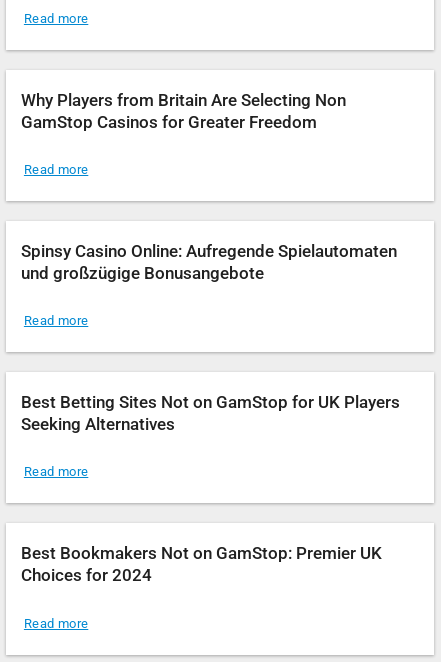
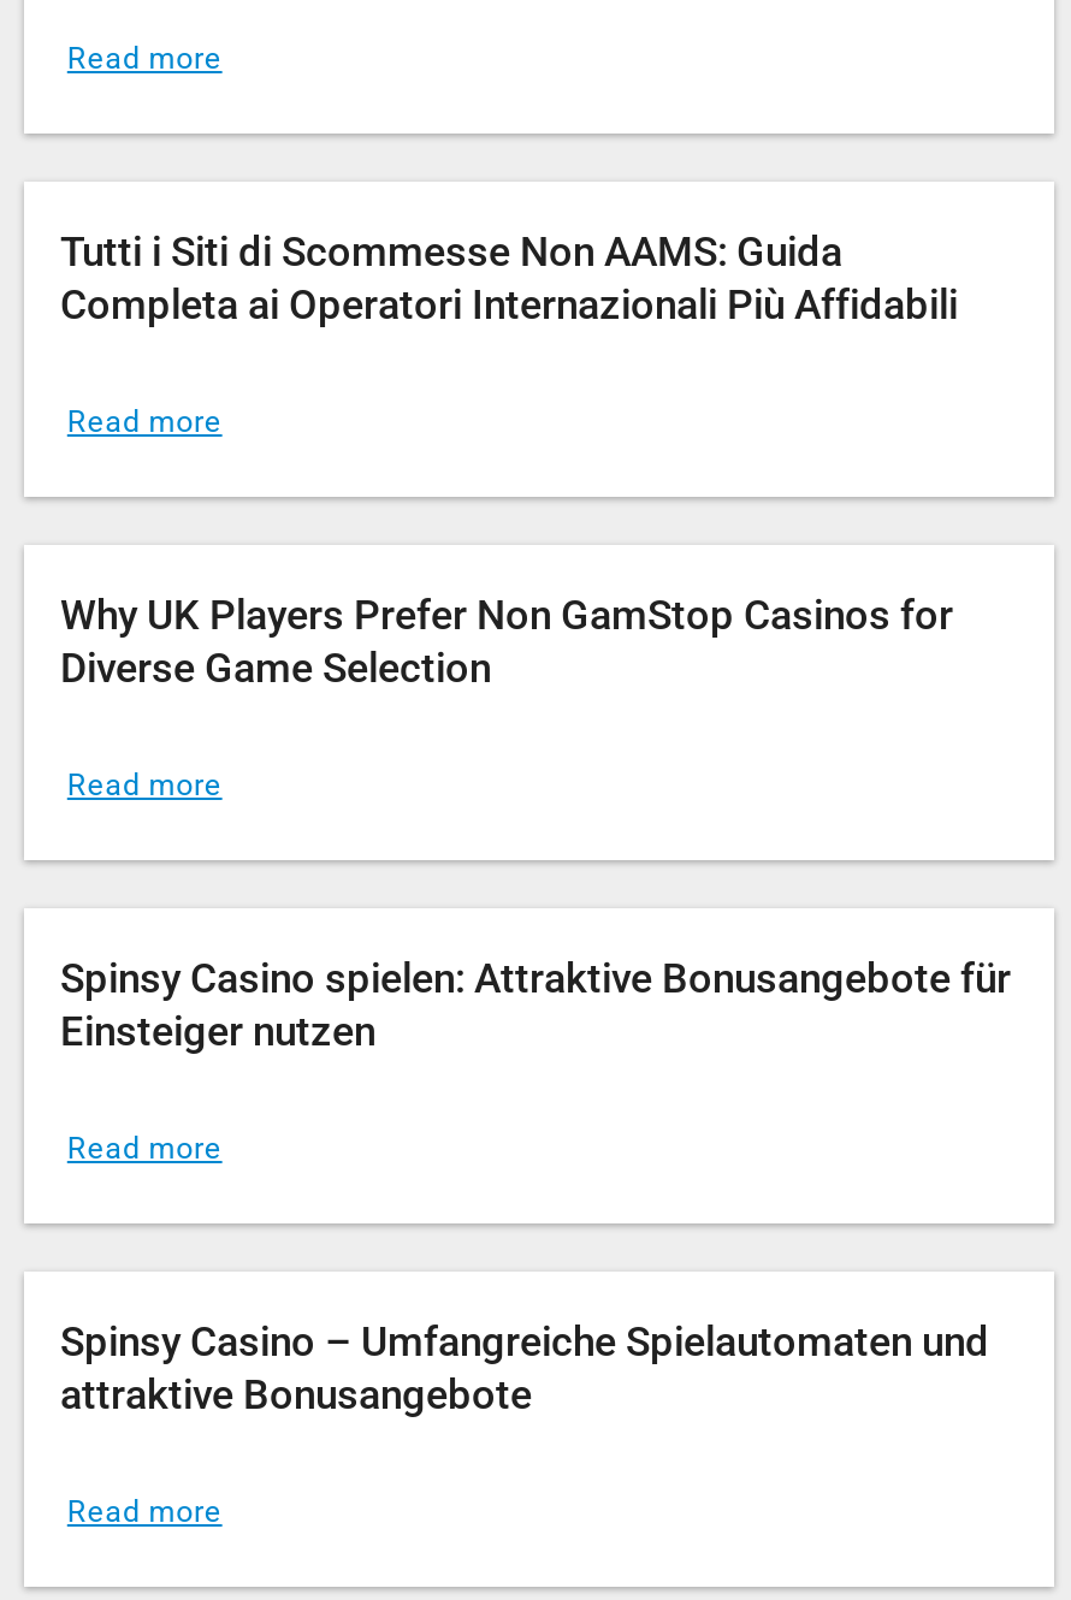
- Why Players from Britain Are Selecting Non
- GamStop Casinos for Greater Freedom
+ Tutti i Siti di Scommesse Non AAMS: Guida
+ Completa ai Operatori Internazionali Più Affidabili

- Spinsy Casino Online: Aufregende Spielautomaten
- und großzügige Bonusangebote
+ Why UK Players Prefer Non GamStop Casinos for
+ Diverse Game Selection

- Best Betting Sites Not on GamStop for UK Players
- Seeking Alternatives
+ Spinsy Casino spielen: Attraktive Bonusangebote für
+ Einsteiger nutzen

- Best Bookmakers Not on GamStop: Premier UK
- Choices for 2024
+ Spinsy Casino – Umfangreiche Spielautomaten und
+ attraktive Bonusangebote
